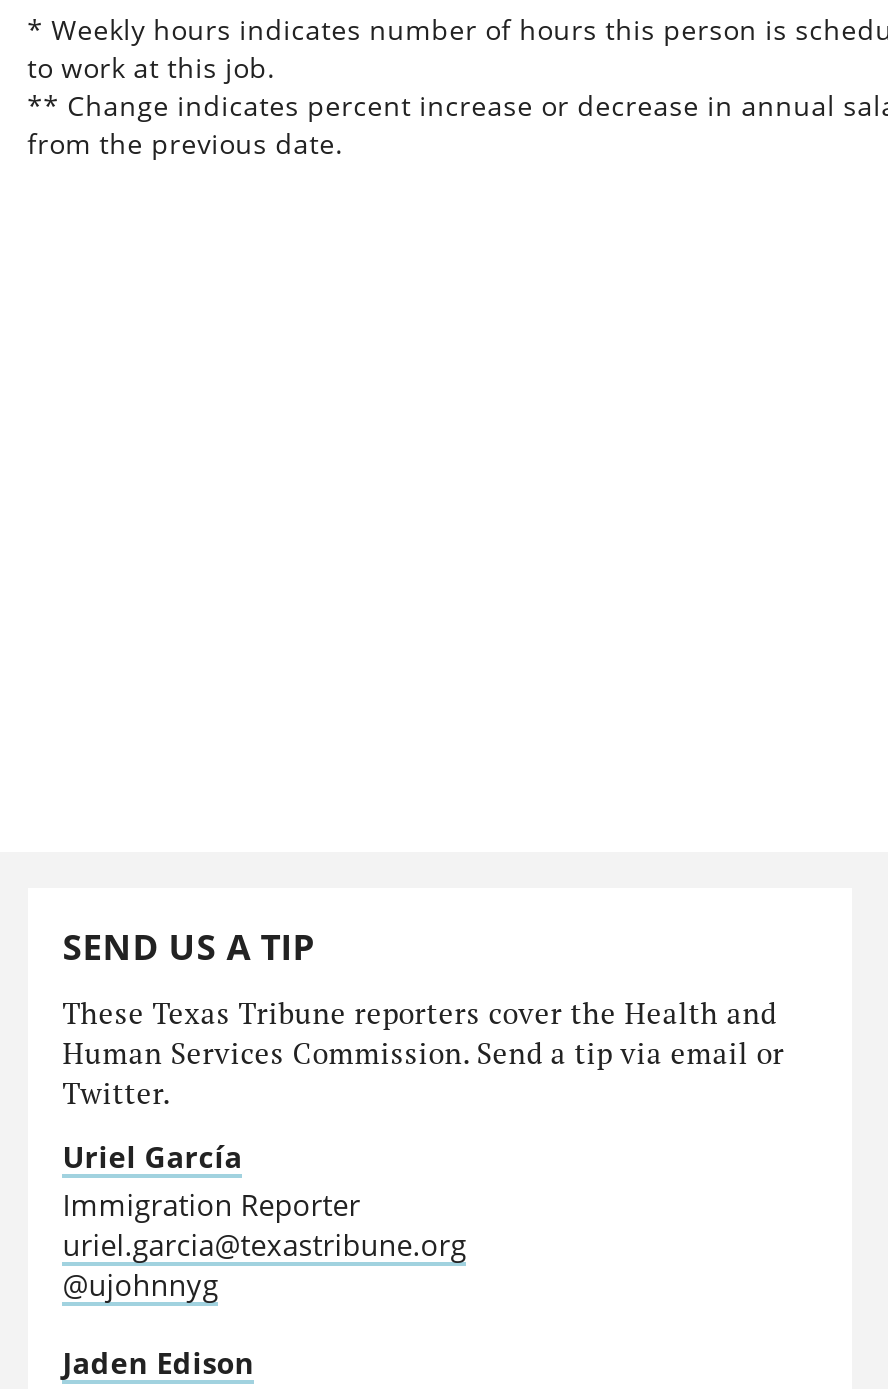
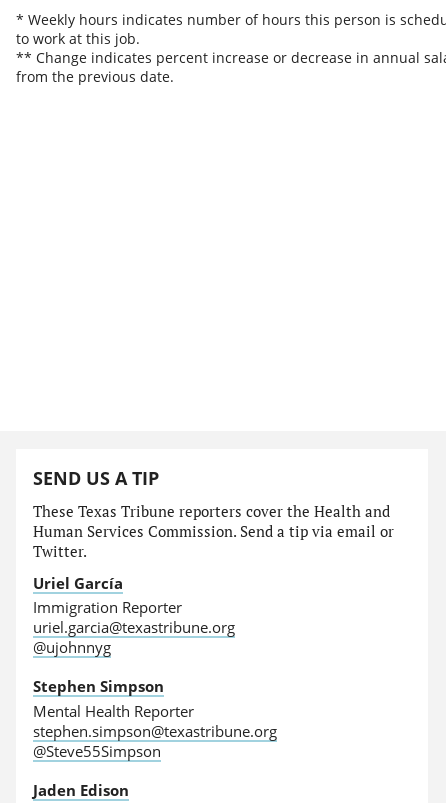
+ Stephen Simpson
+ Mental Health Reporter
+ stephen.simpson@texastribune.org
+ @Steve55Simpson
